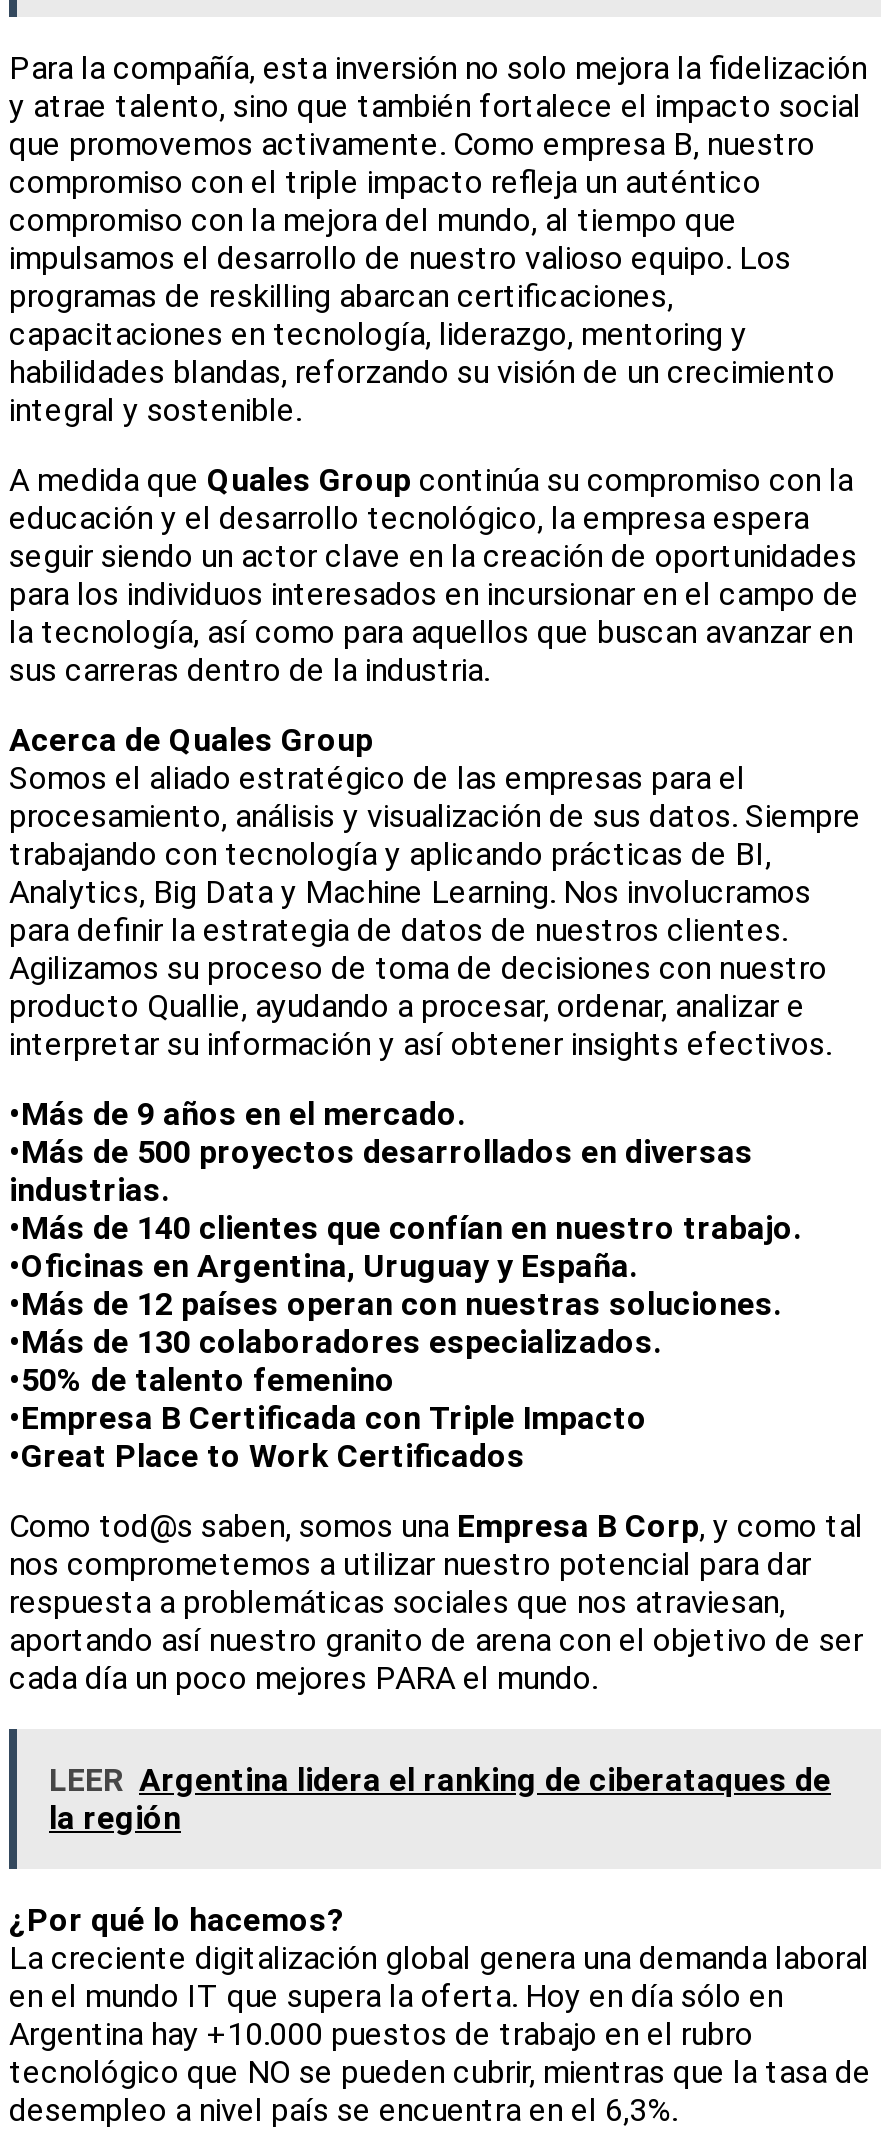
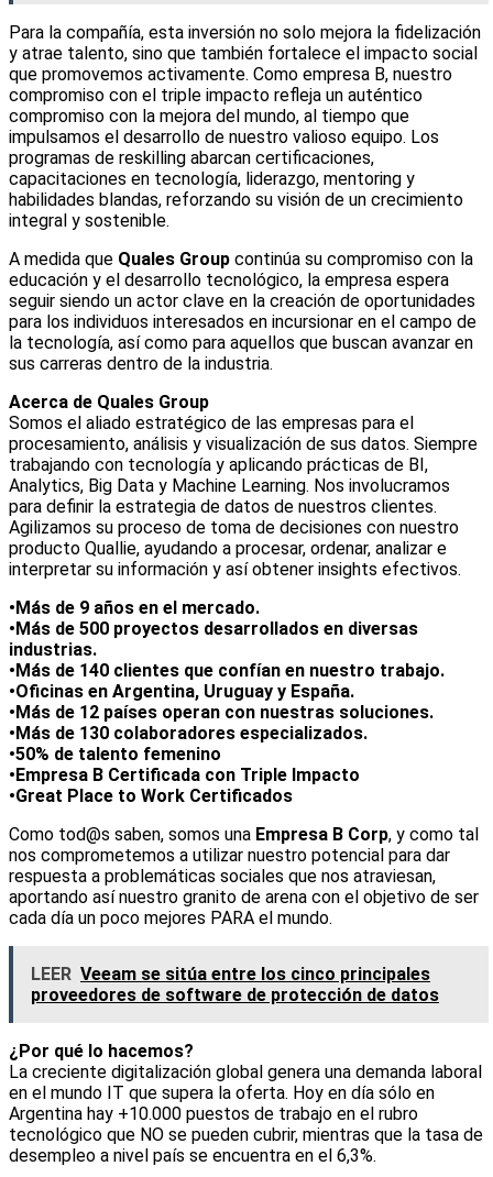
- LEER Argentina lidera el ranking de ciberataques de
- la región
+ LEER Veeam se sitúa entre los cinco principales
+ proveedores de software de protección de datos
